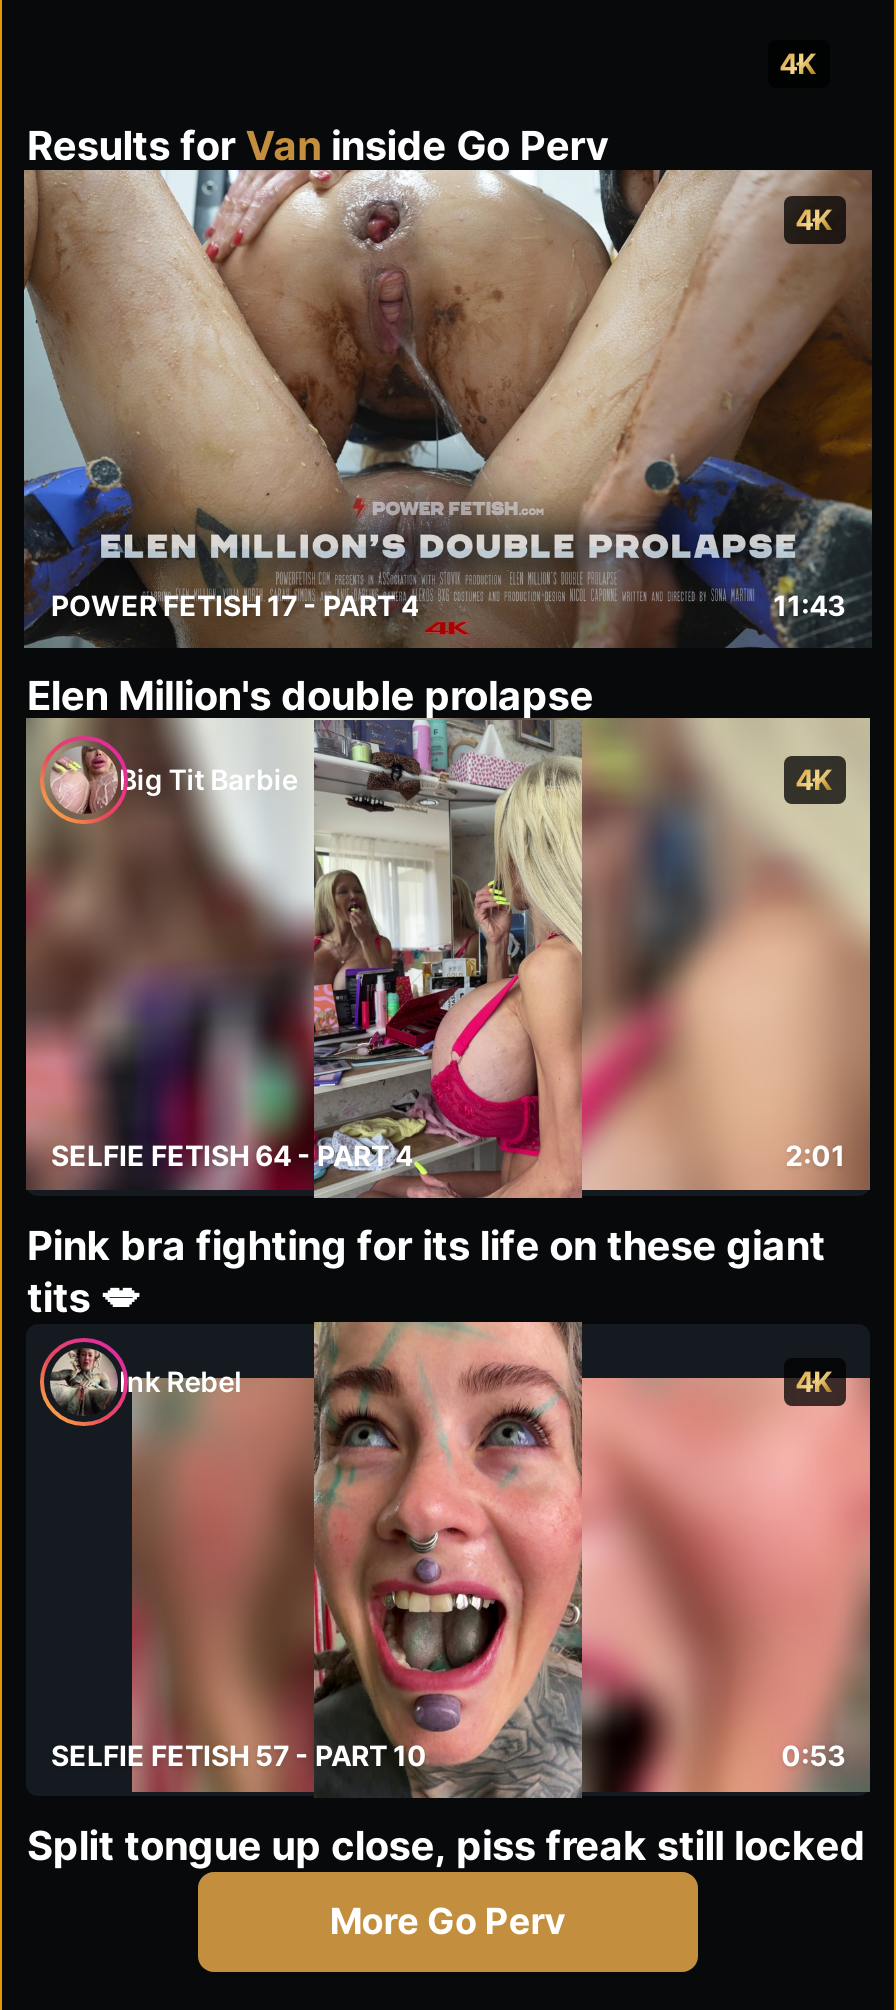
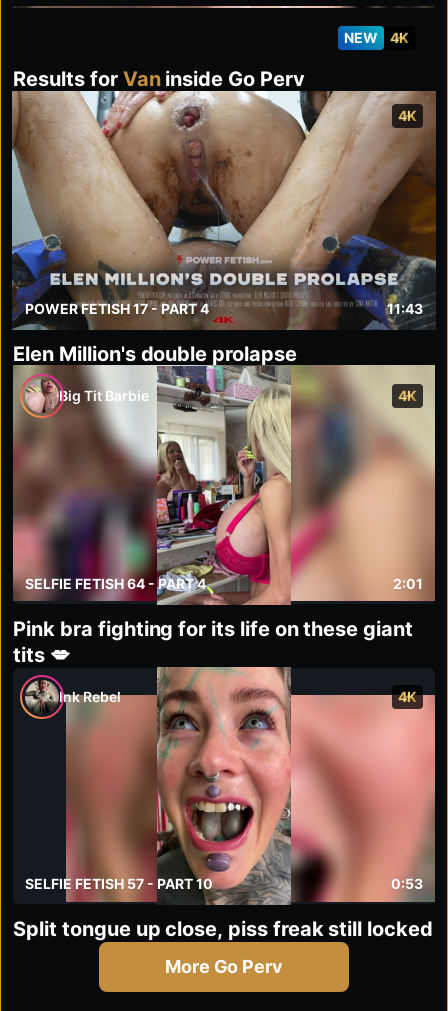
+ NEW
